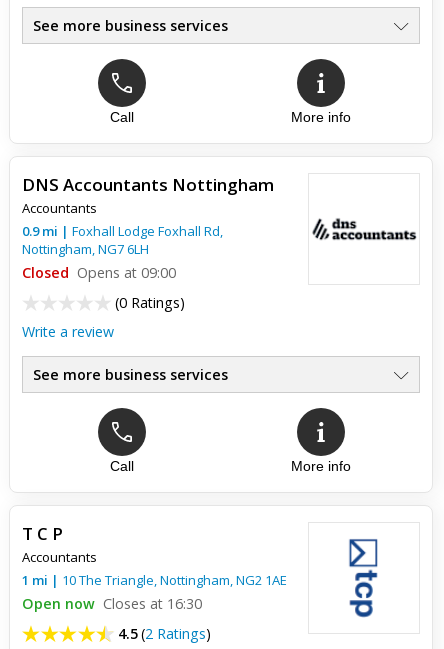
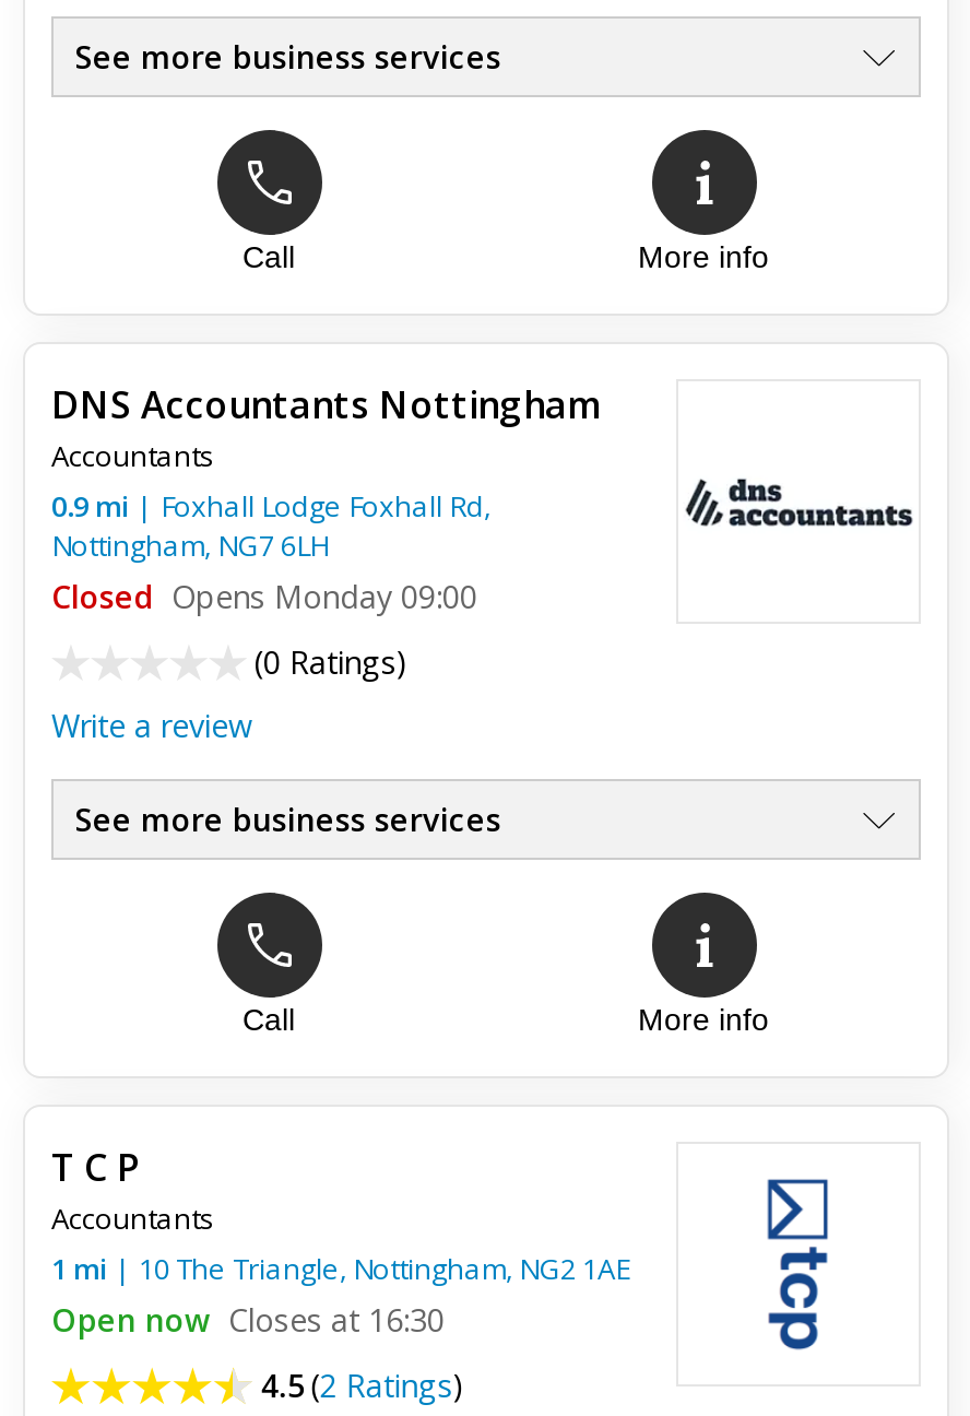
- Closed Opens at 09:00
+ Closed Opens Monday 09:00
